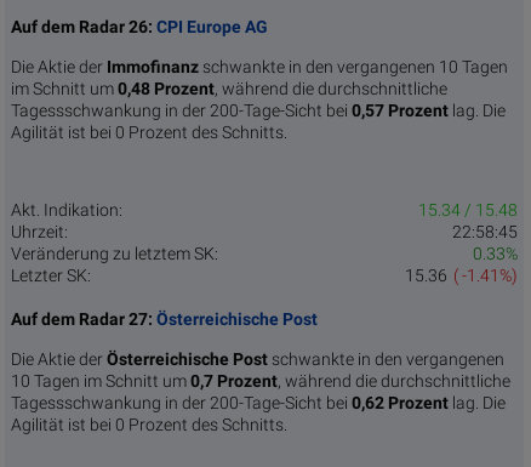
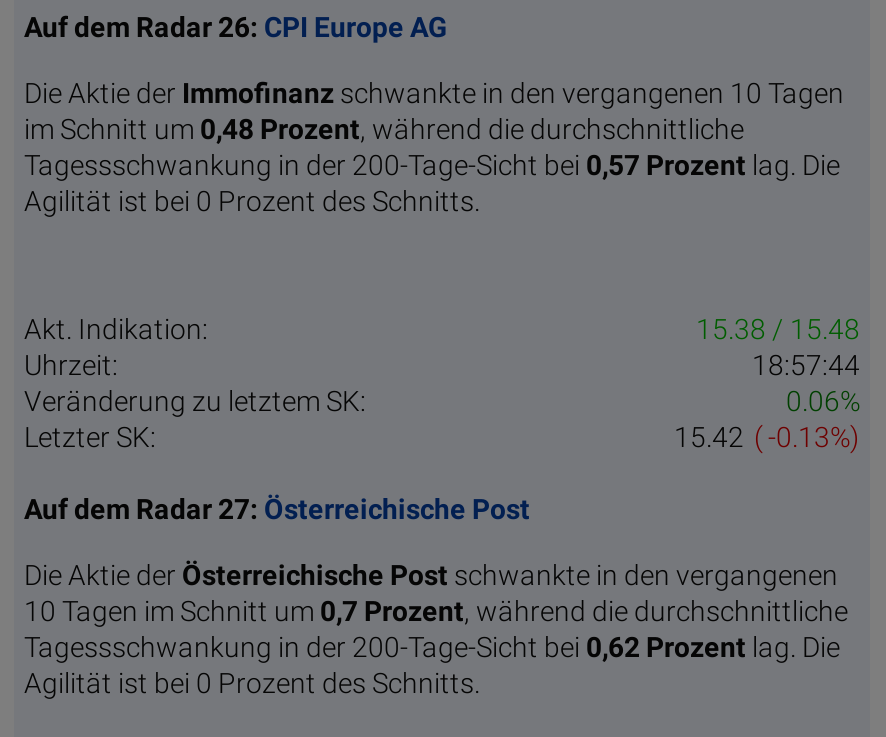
- 15.34 / 15.48
+ 15.38 / 15.48

- 22:58:45
+ 18:57:44

- 0.33%
+ 0.06%

- 15.36
+ 15.42

- ( -1.41%)
+ ( -0.13%)
